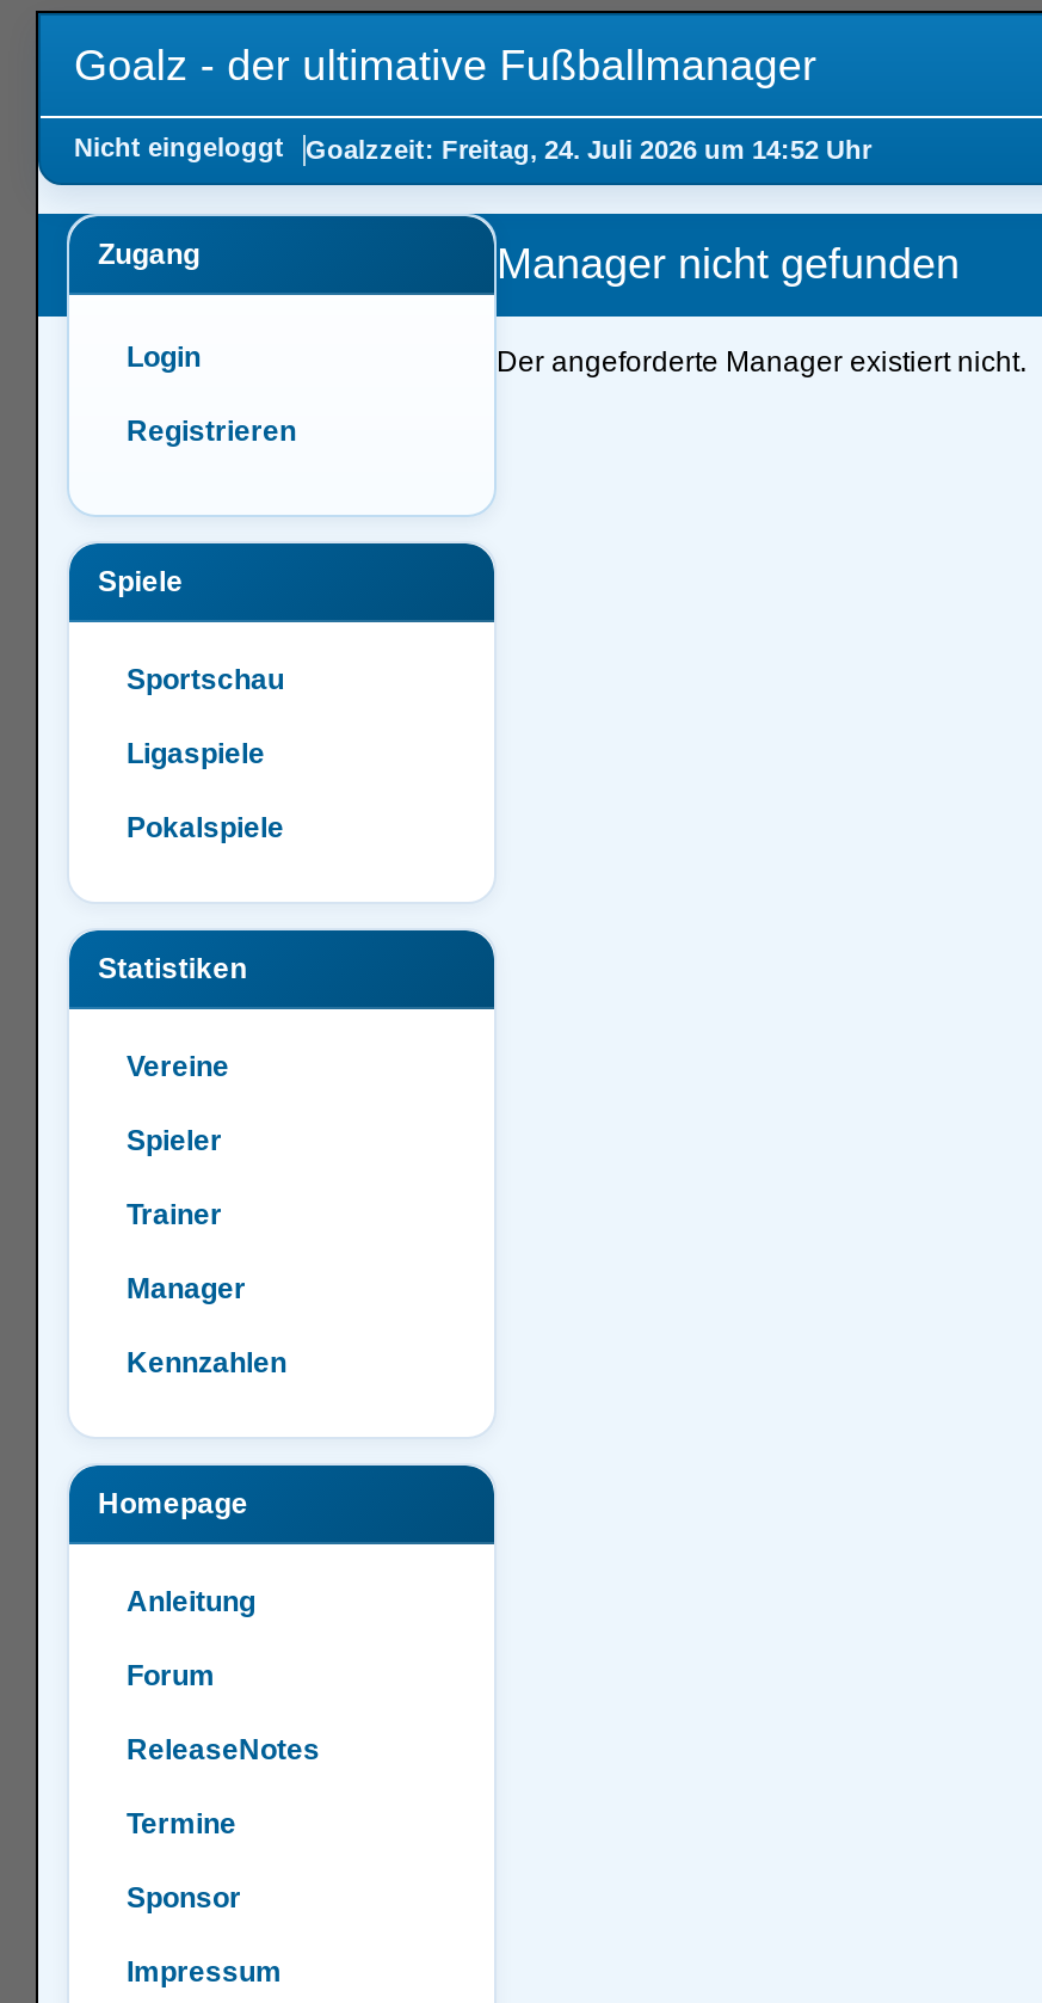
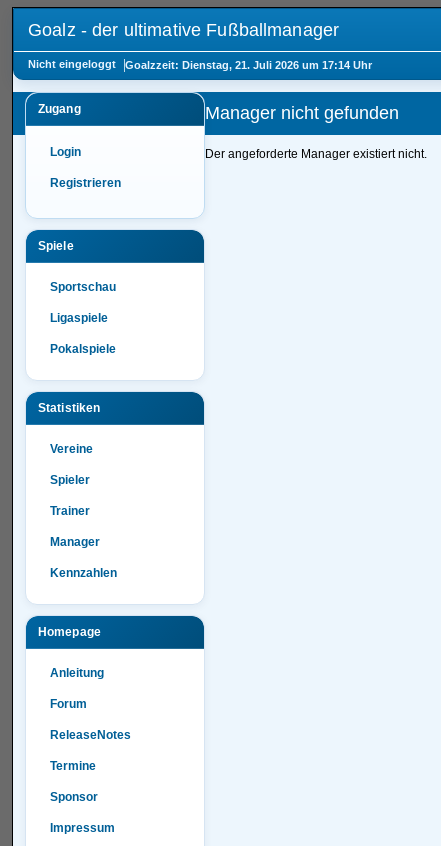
- Goalzzeit: Freitag, 24. Juli 2026 um 14:52 Uhr
+ Goalzzeit: Dienstag, 21. Juli 2026 um 17:14 Uhr
